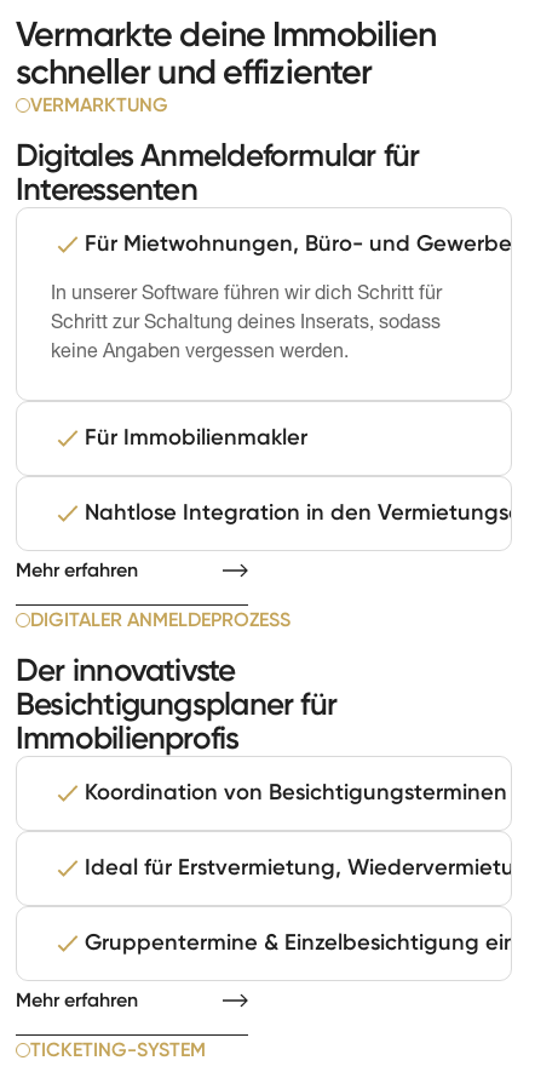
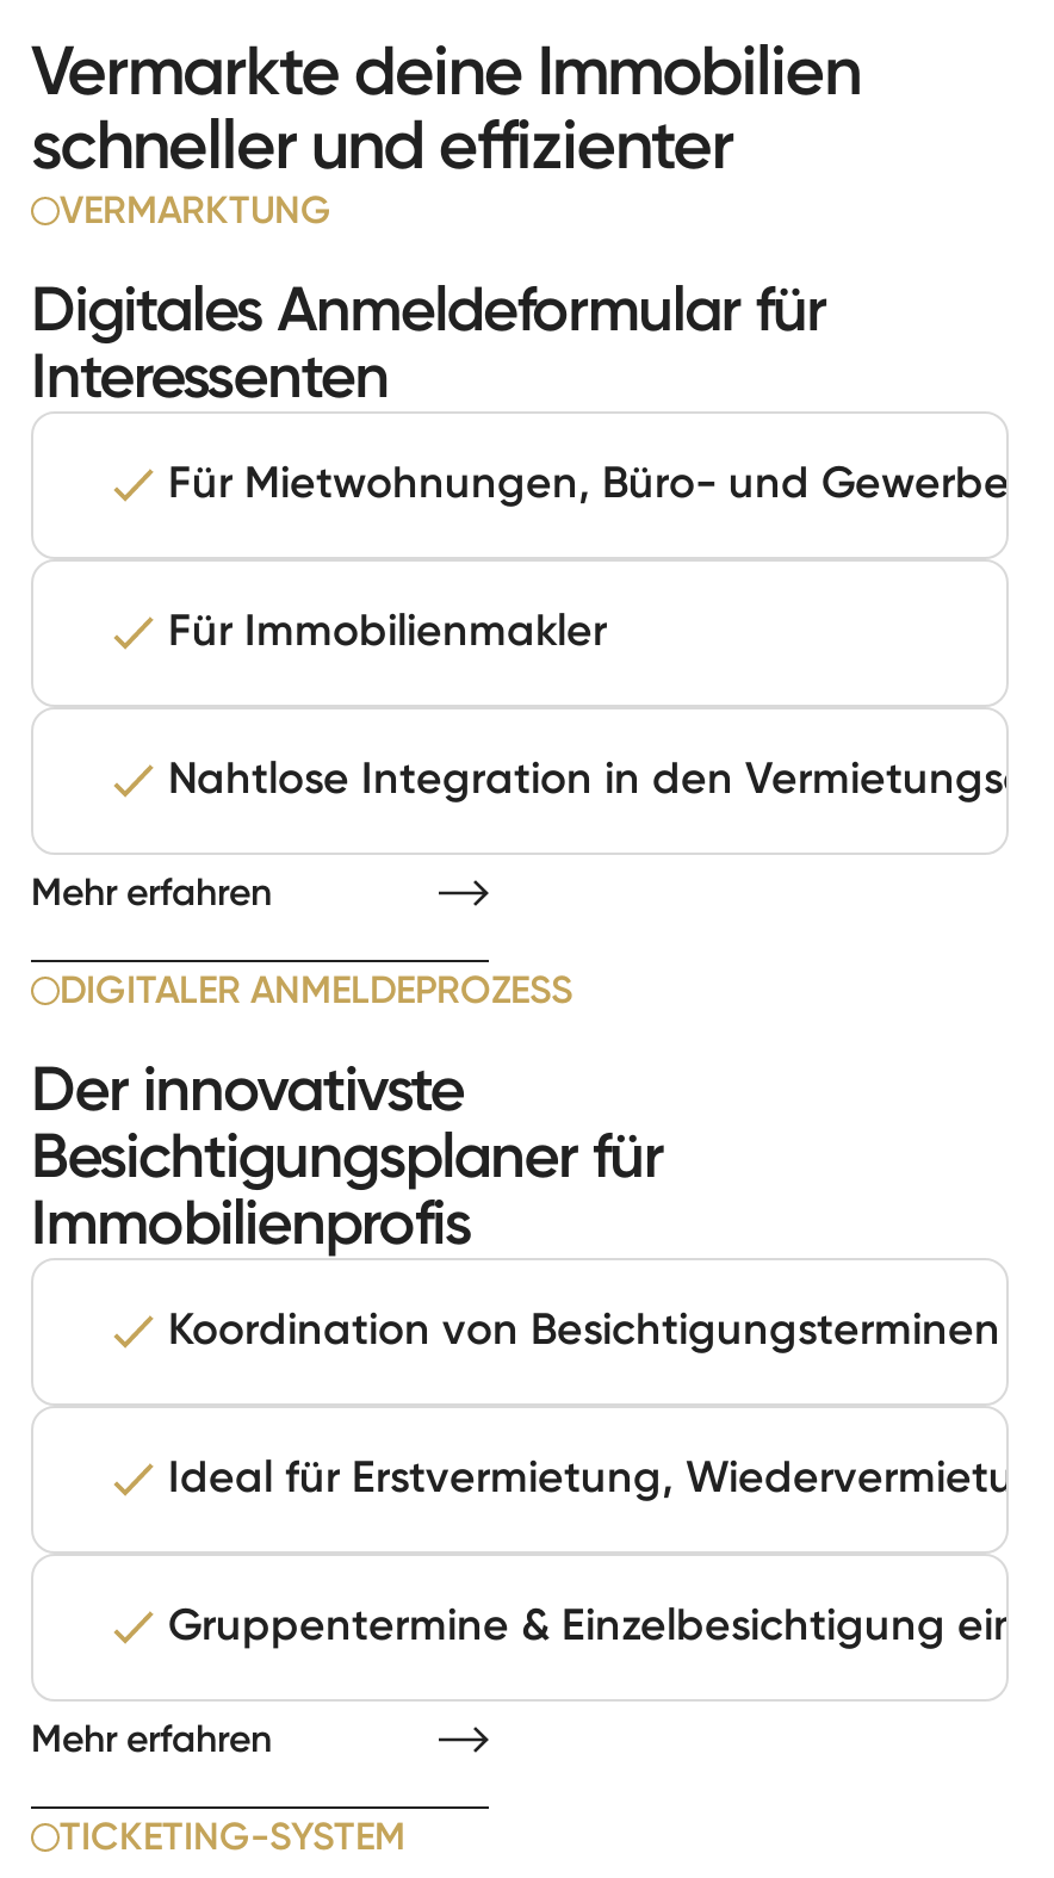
- In unserer Software führen wir dich Schritt für
- Schritt zur Schaltung deines Inserats, sodass
- keine Angaben vergessen werden.
